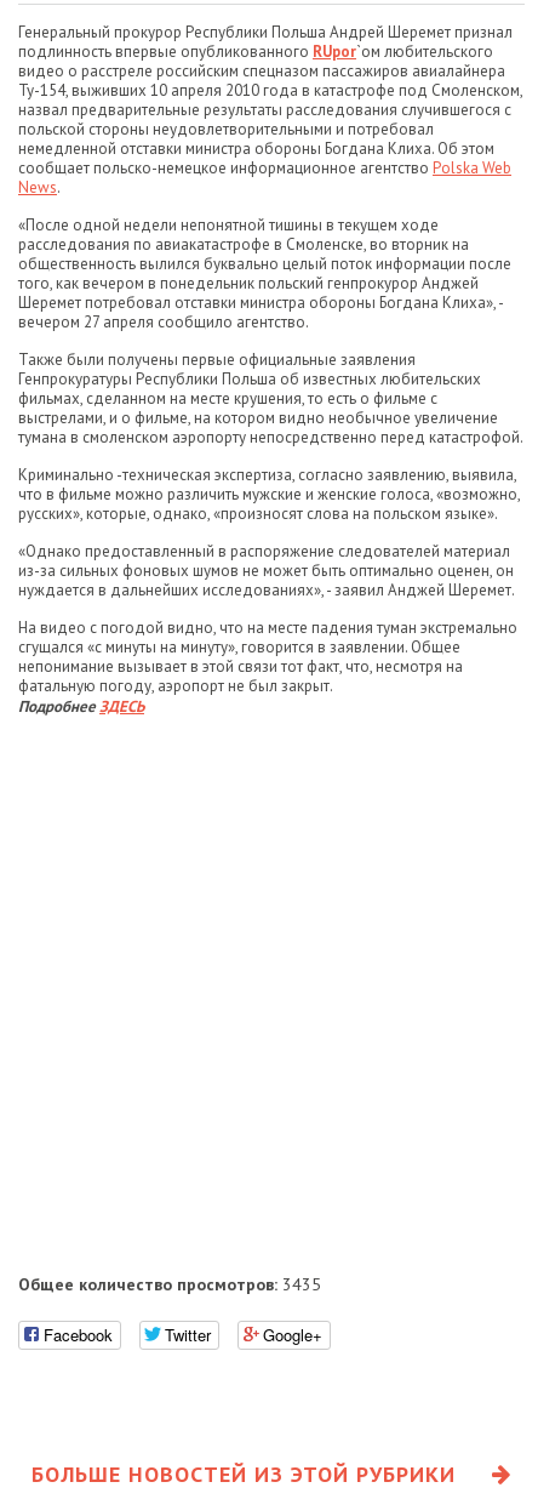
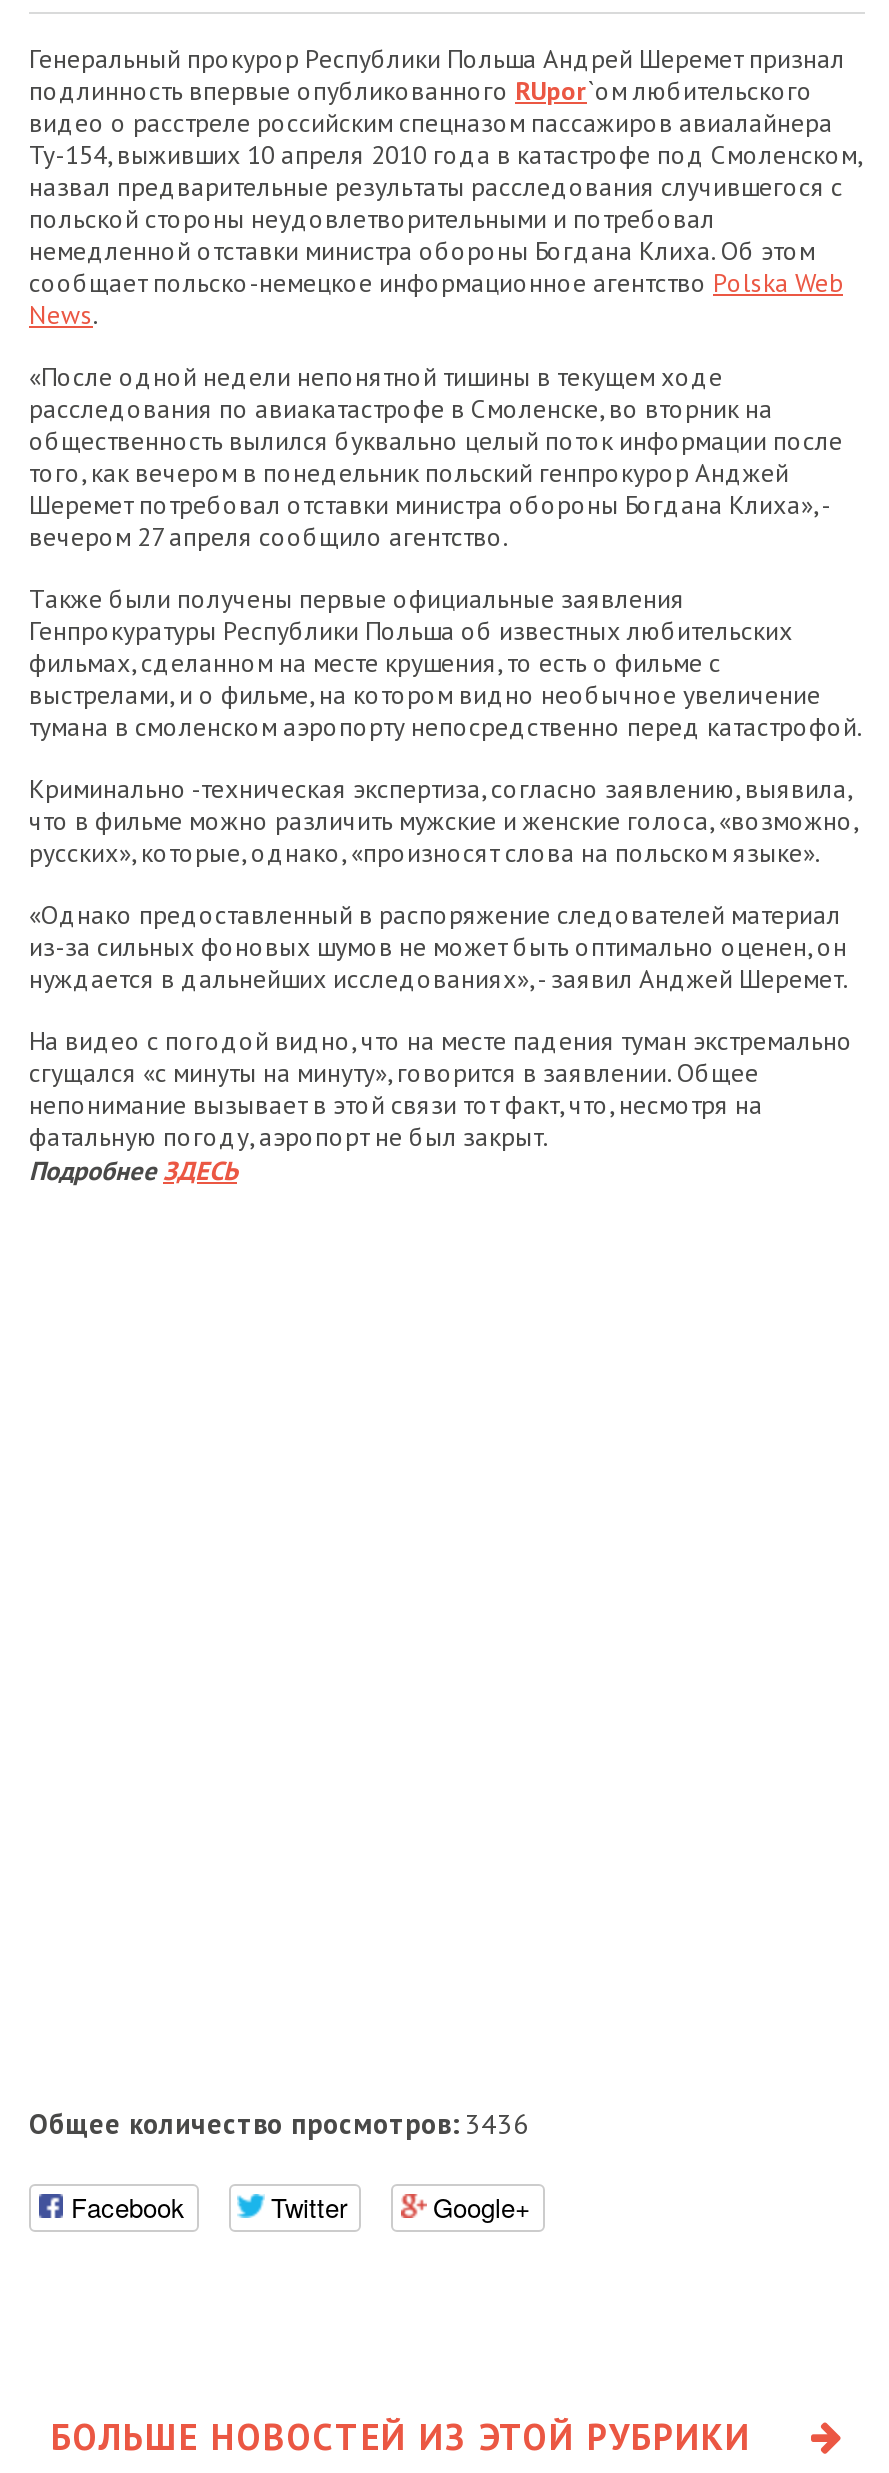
- Общее количество просмотров: 3435
+ Общее количество просмотров: 3436
